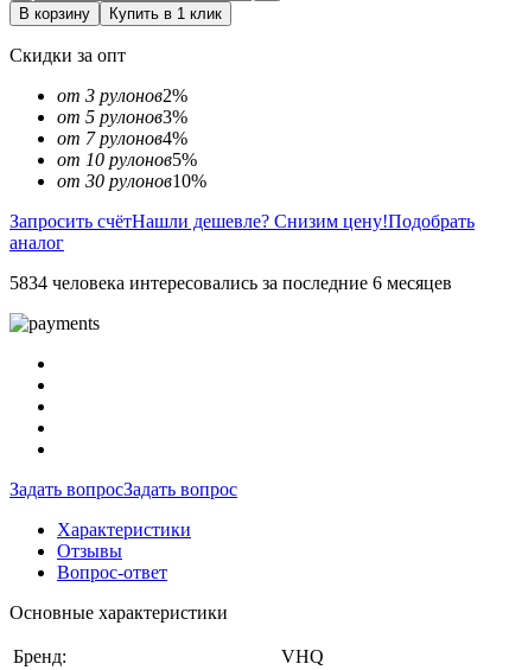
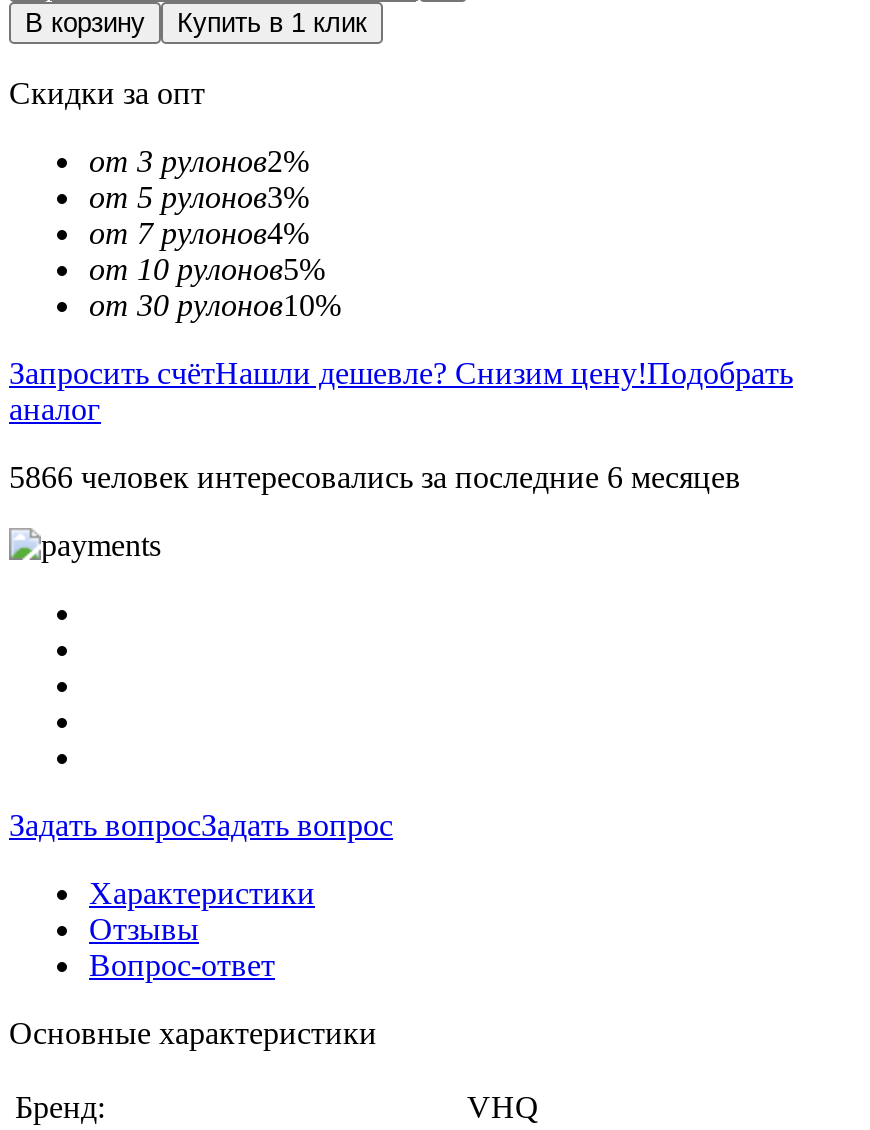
- 5834 человека интересовались за последние 6 месяцев
+ 5866 человек интересовались за последние 6 месяцев
